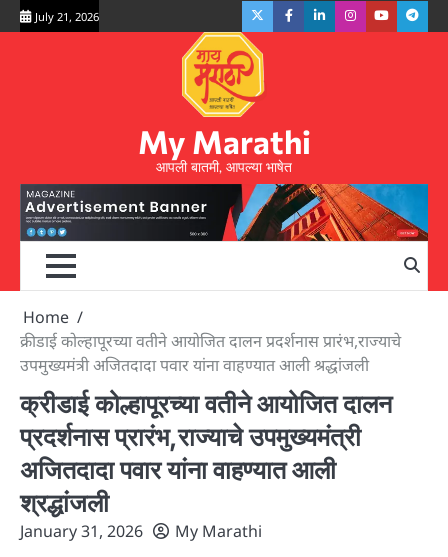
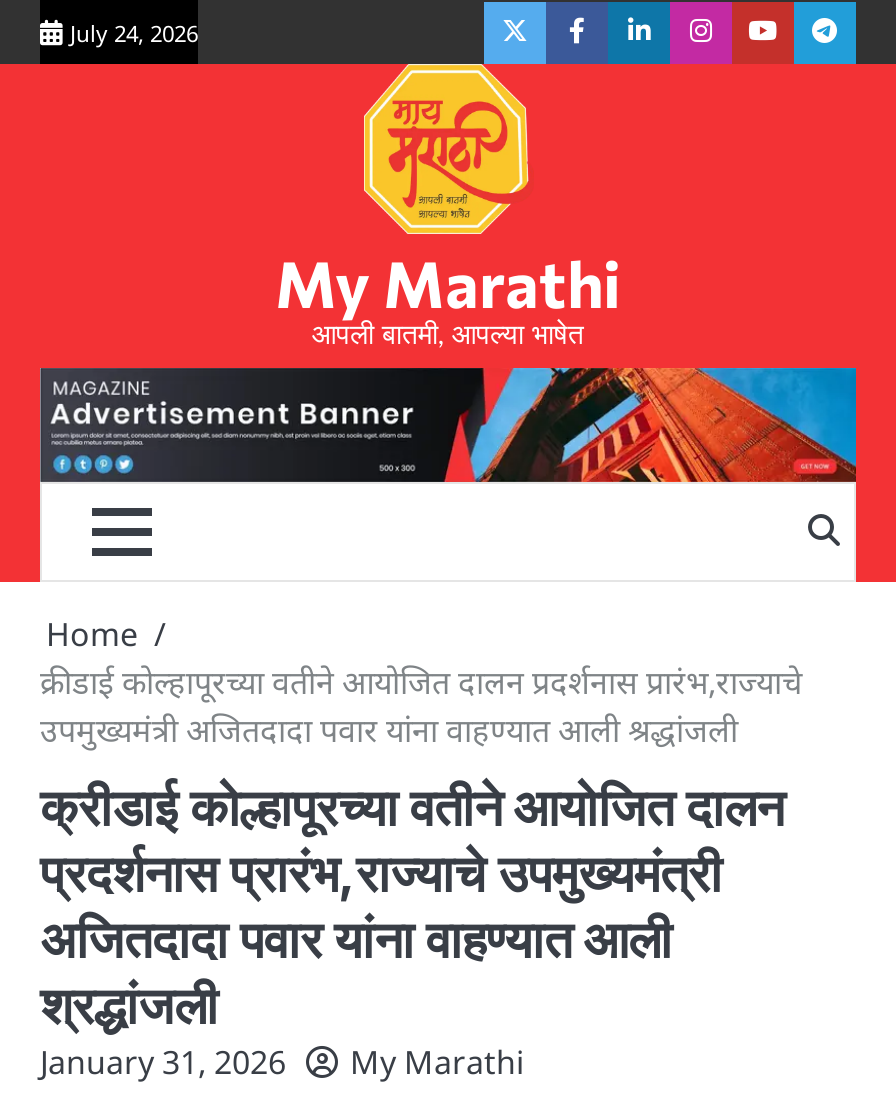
- July 21, 2026
+ July 24, 2026
